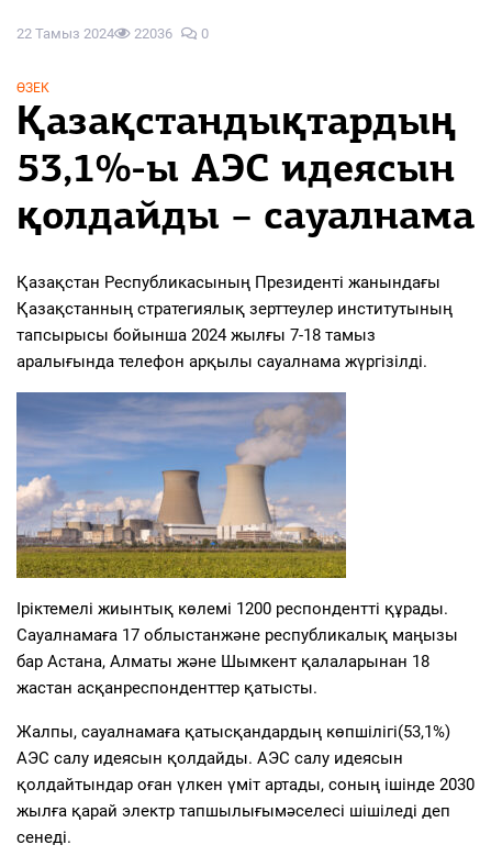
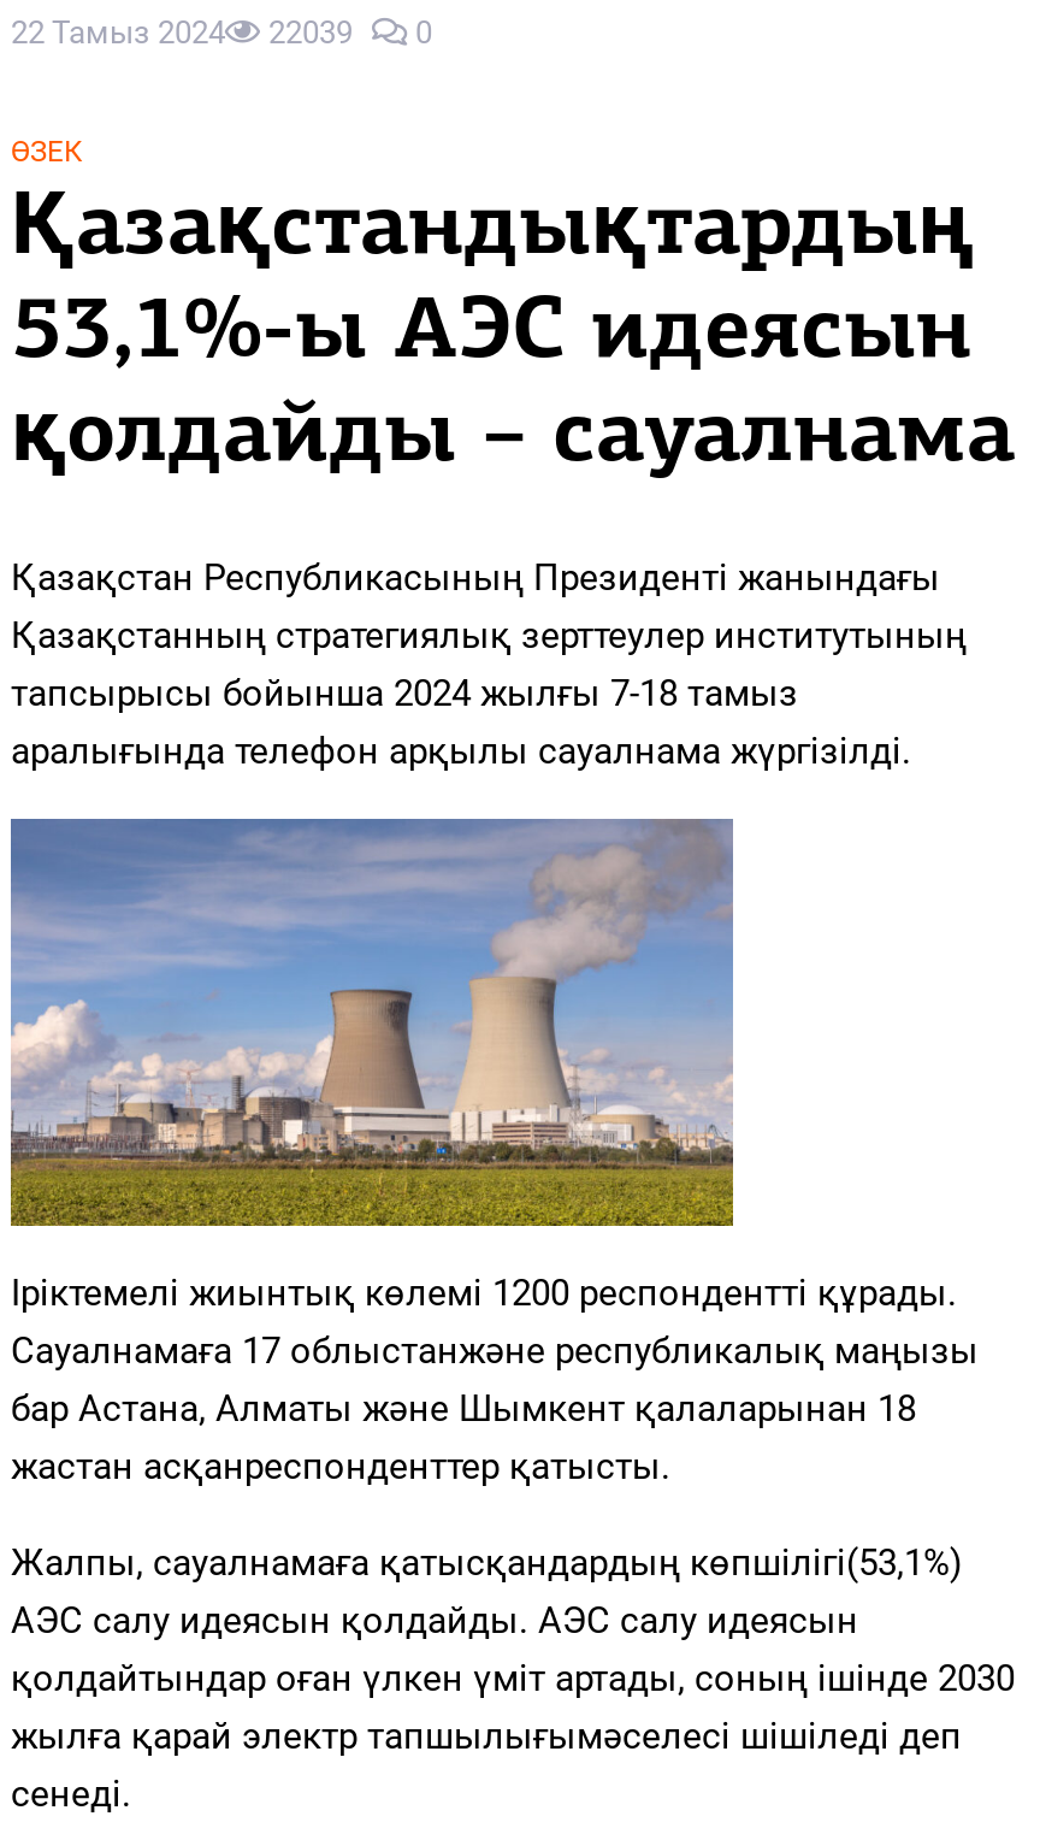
- 22 Тамыз 2024 22036 0
+ 22 Тамыз 2024 22039 0
